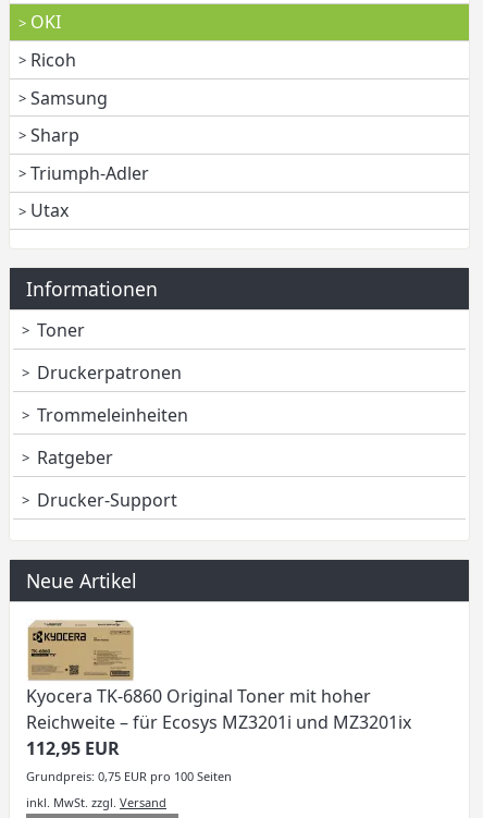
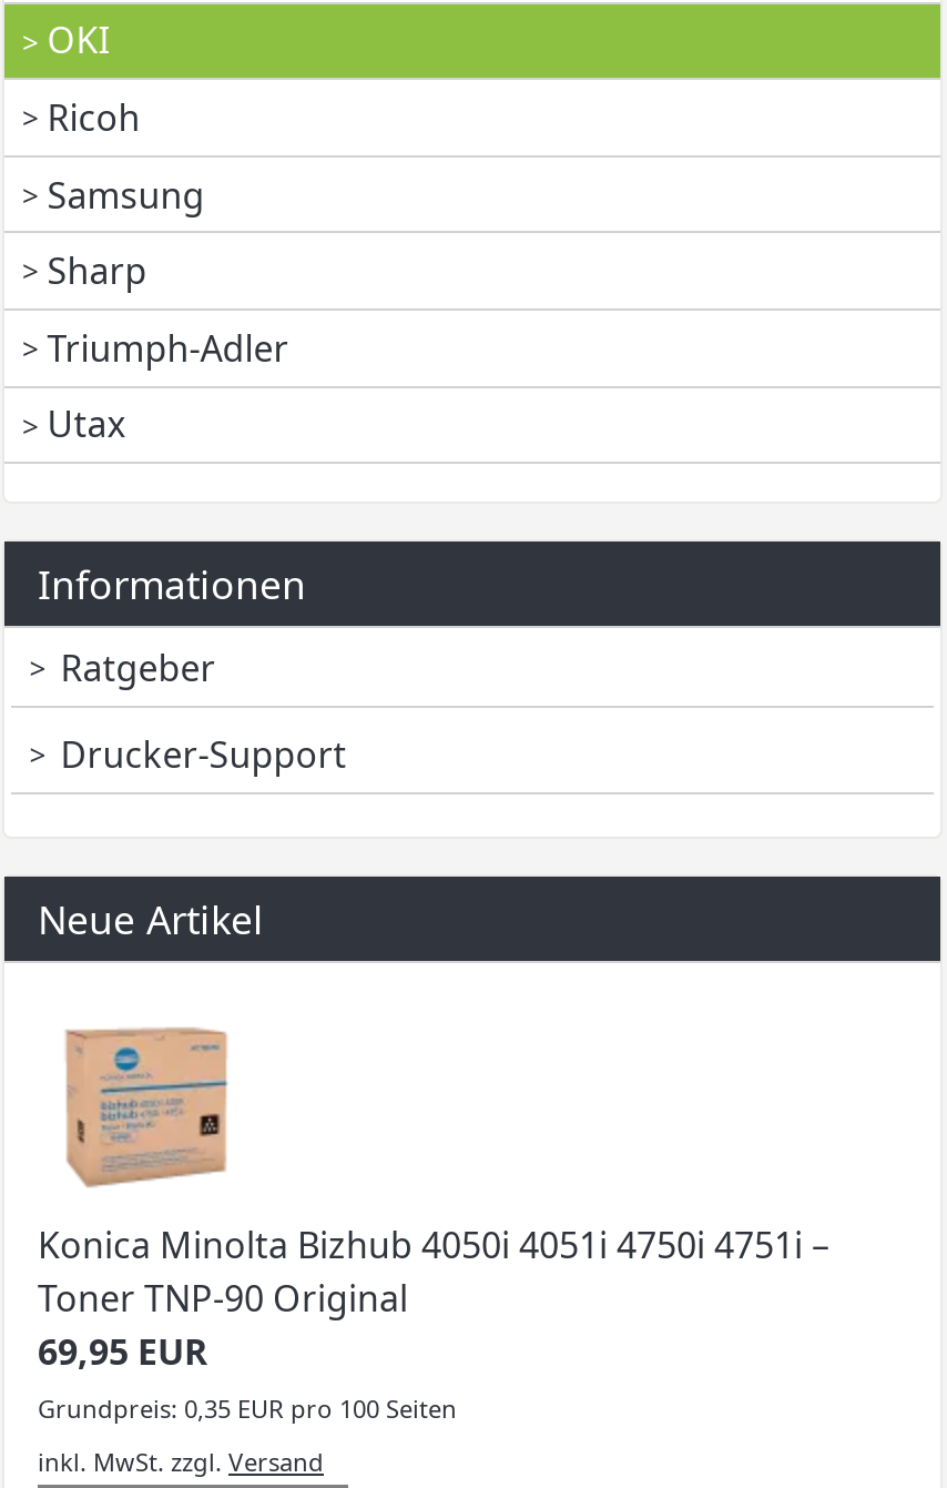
- Toner
- Druckerpatronen
- Trommeleinheiten

moved up: Ratgeber | Drucker-Support | Neue Artikel

- [image]
+ [image]

- Kyocera TK-6860 Original Toner mit hoher
- Reichweite – für Ecosys MZ3201i und MZ3201ix
- 112,95 EUR
- Grundpreis: 0,75 EUR pro 100 Seiten
+ Konica Minolta Bizhub 4050i 4051i 4750i 4751i –
+ Toner TNP-90 Original
+ 69,95 EUR
+ Grundpreis: 0,35 EUR pro 100 Seiten
